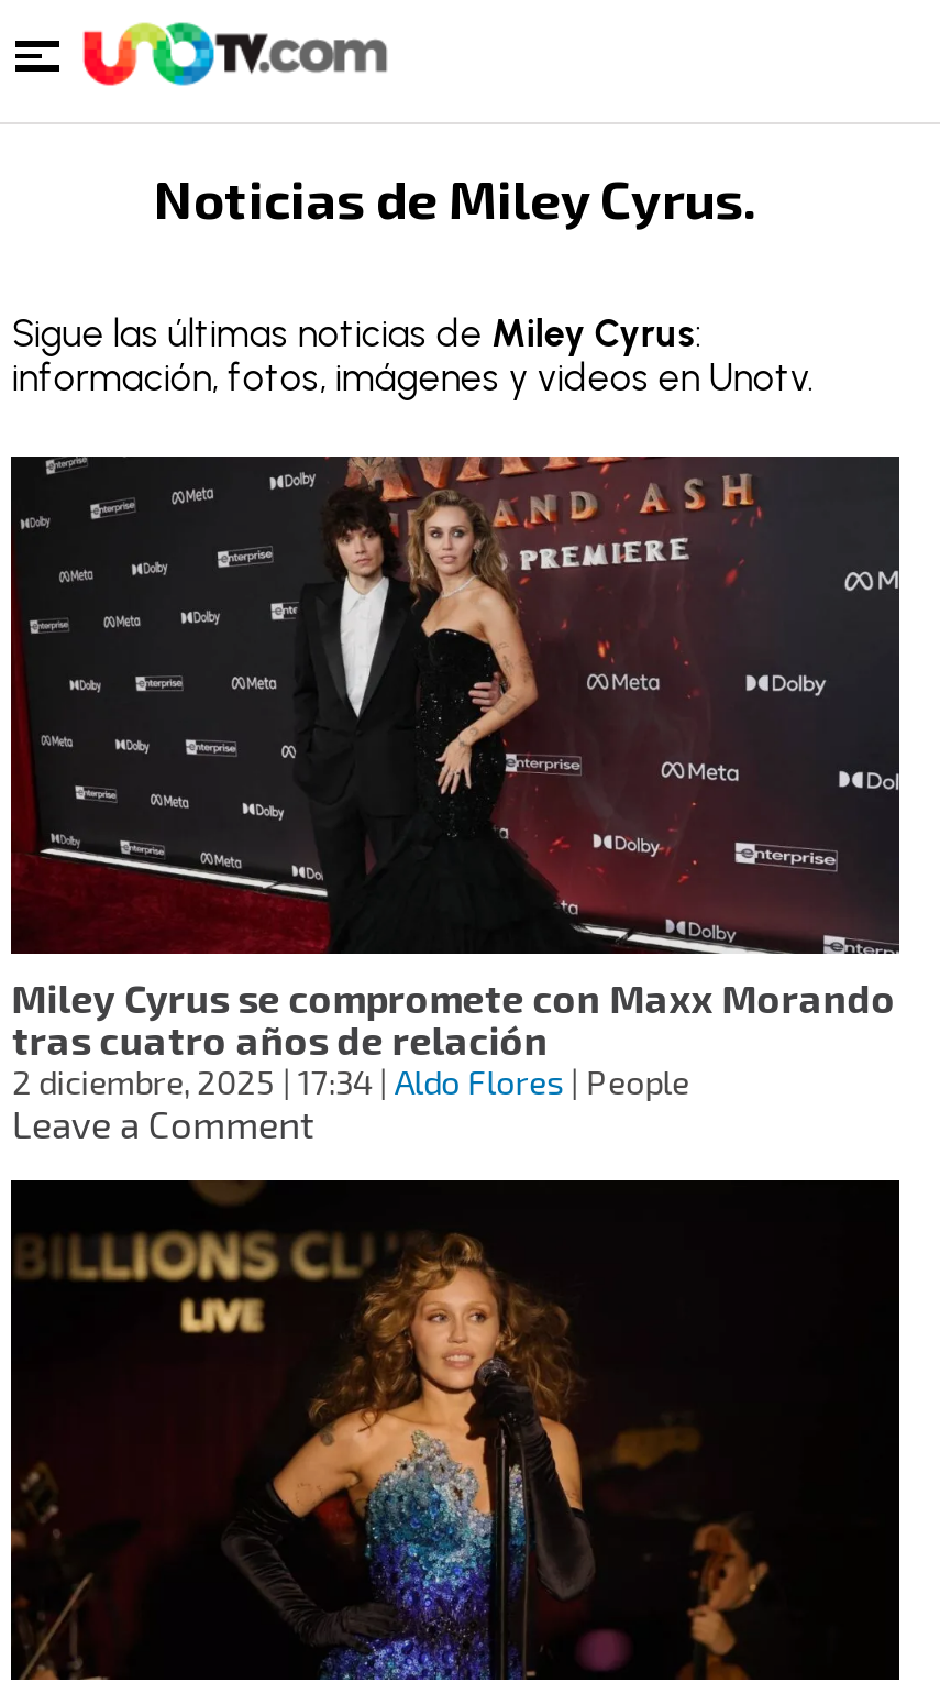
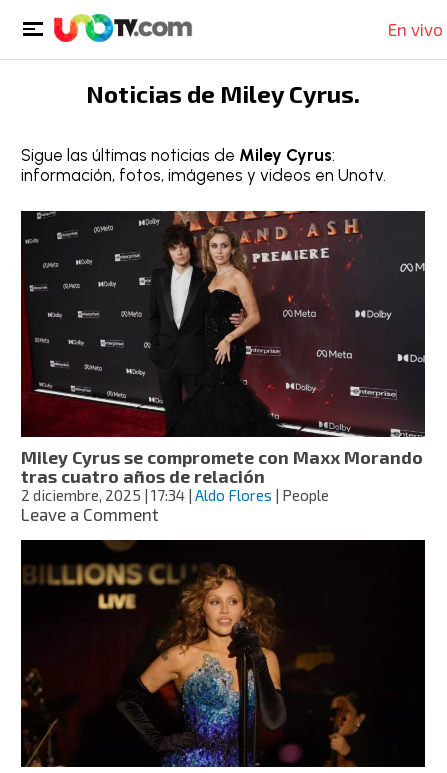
+ En vivo
